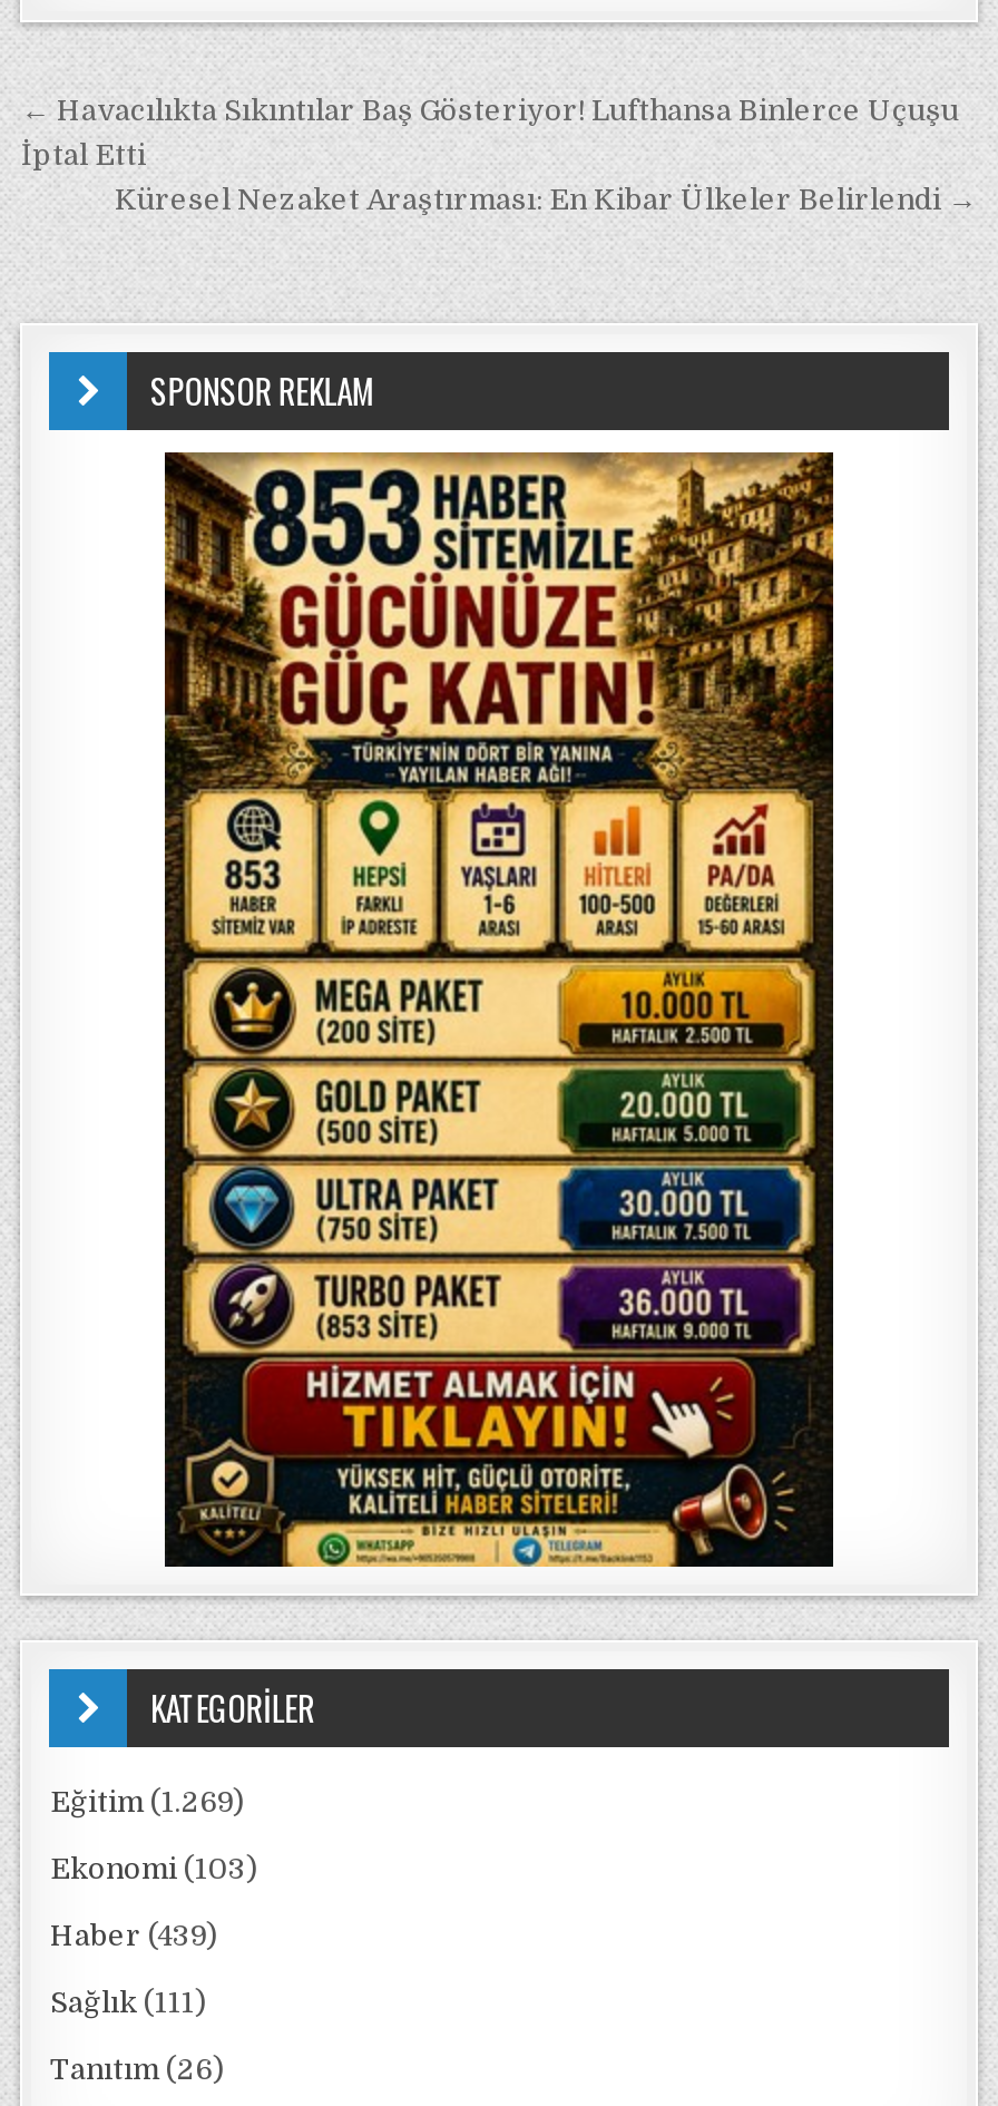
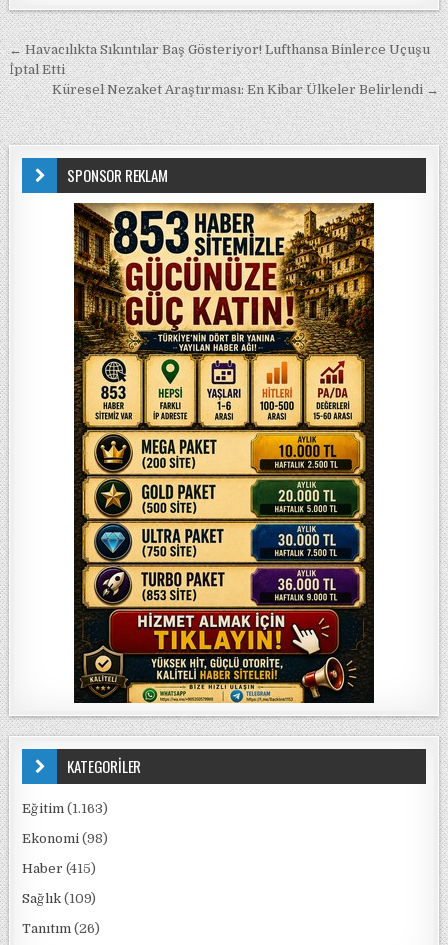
- Eğitim (1.269)
+ Eğitim (1.163)

- Ekonomi (103)
+ Ekonomi (98)

- Haber (439)
+ Haber (415)

- Sağlık (111)
+ Sağlık (109)
